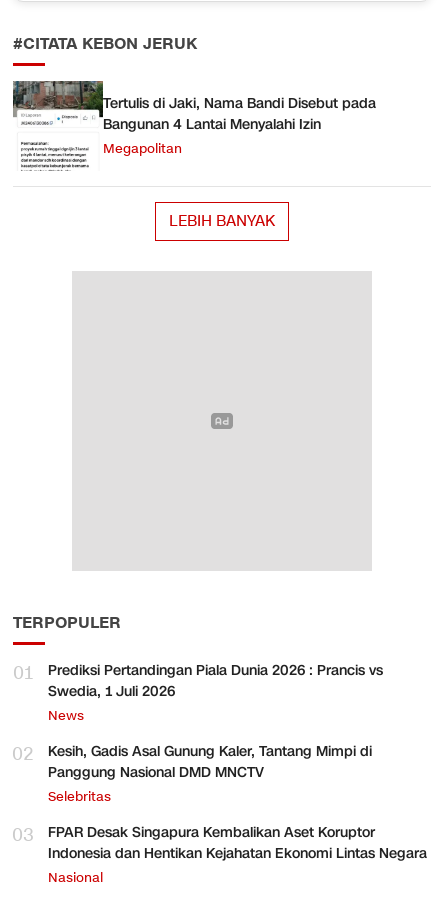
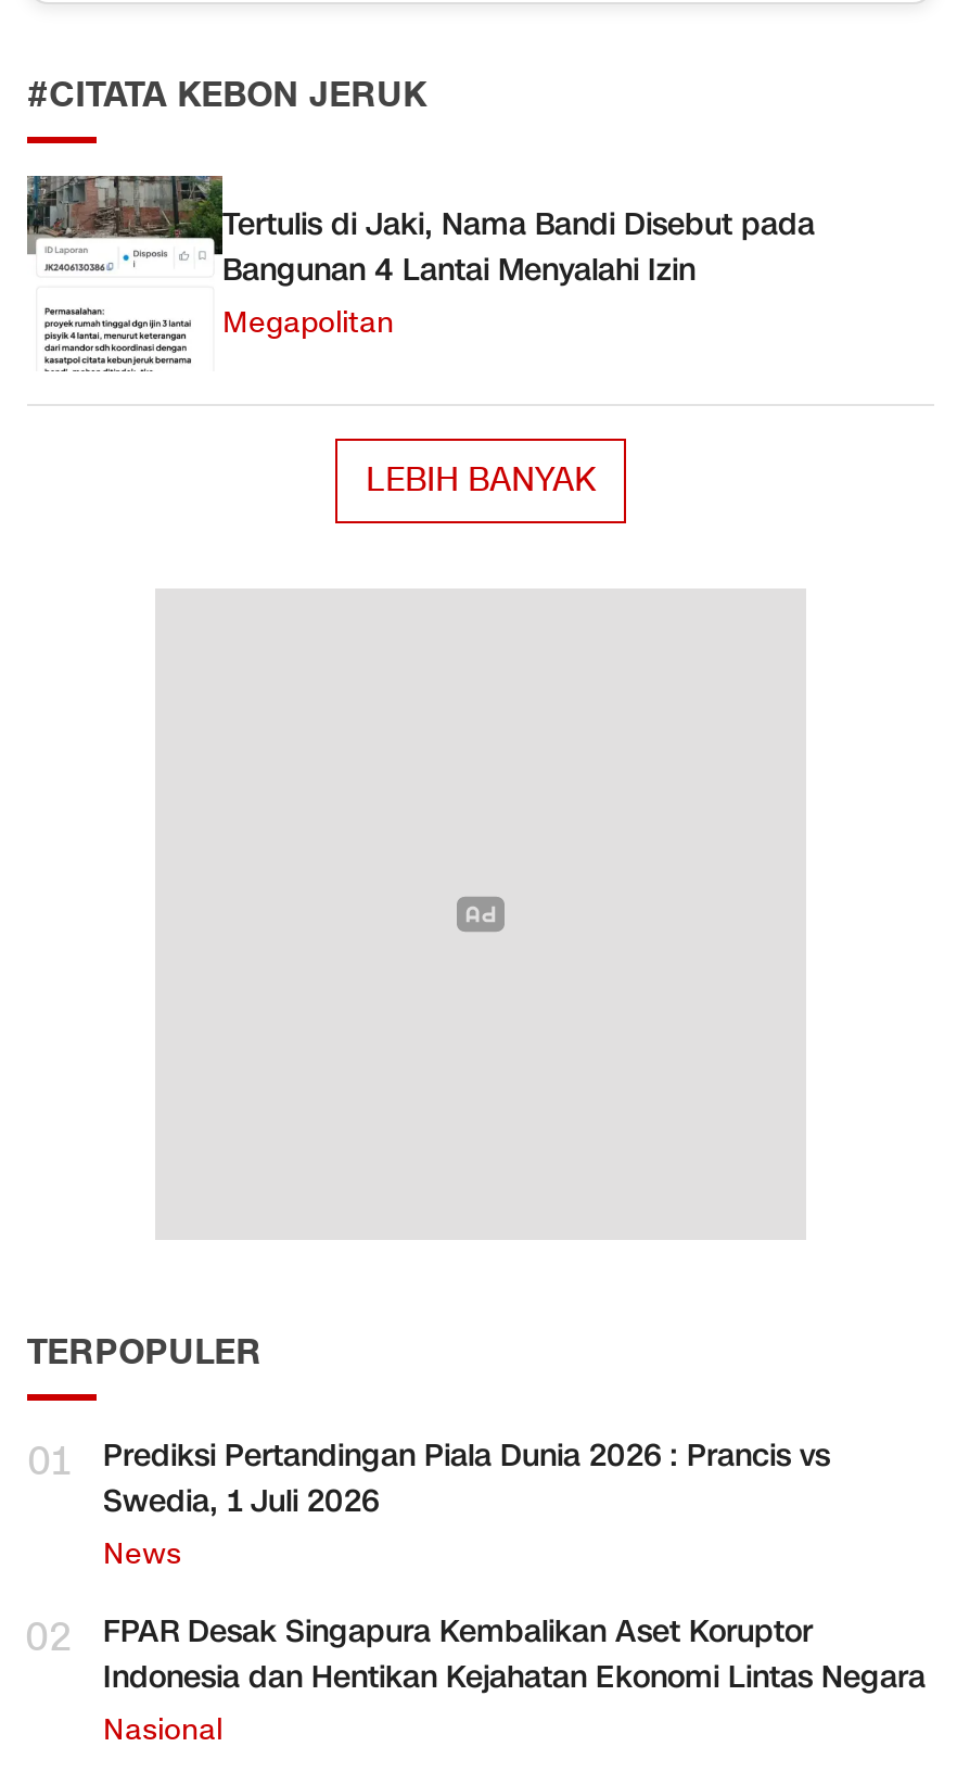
- Kesih, Gadis Asal Gunung Kaler, Tantang Mimpi di
- Panggung Nasional DMD MNCTV
- Selebritas
- 03
